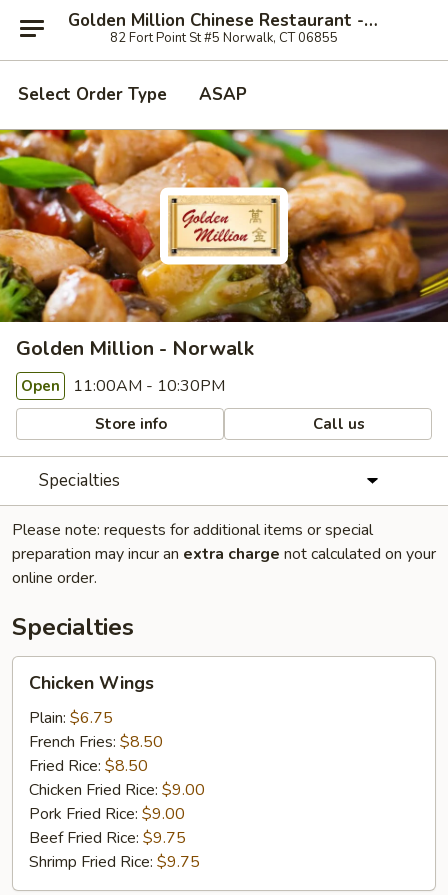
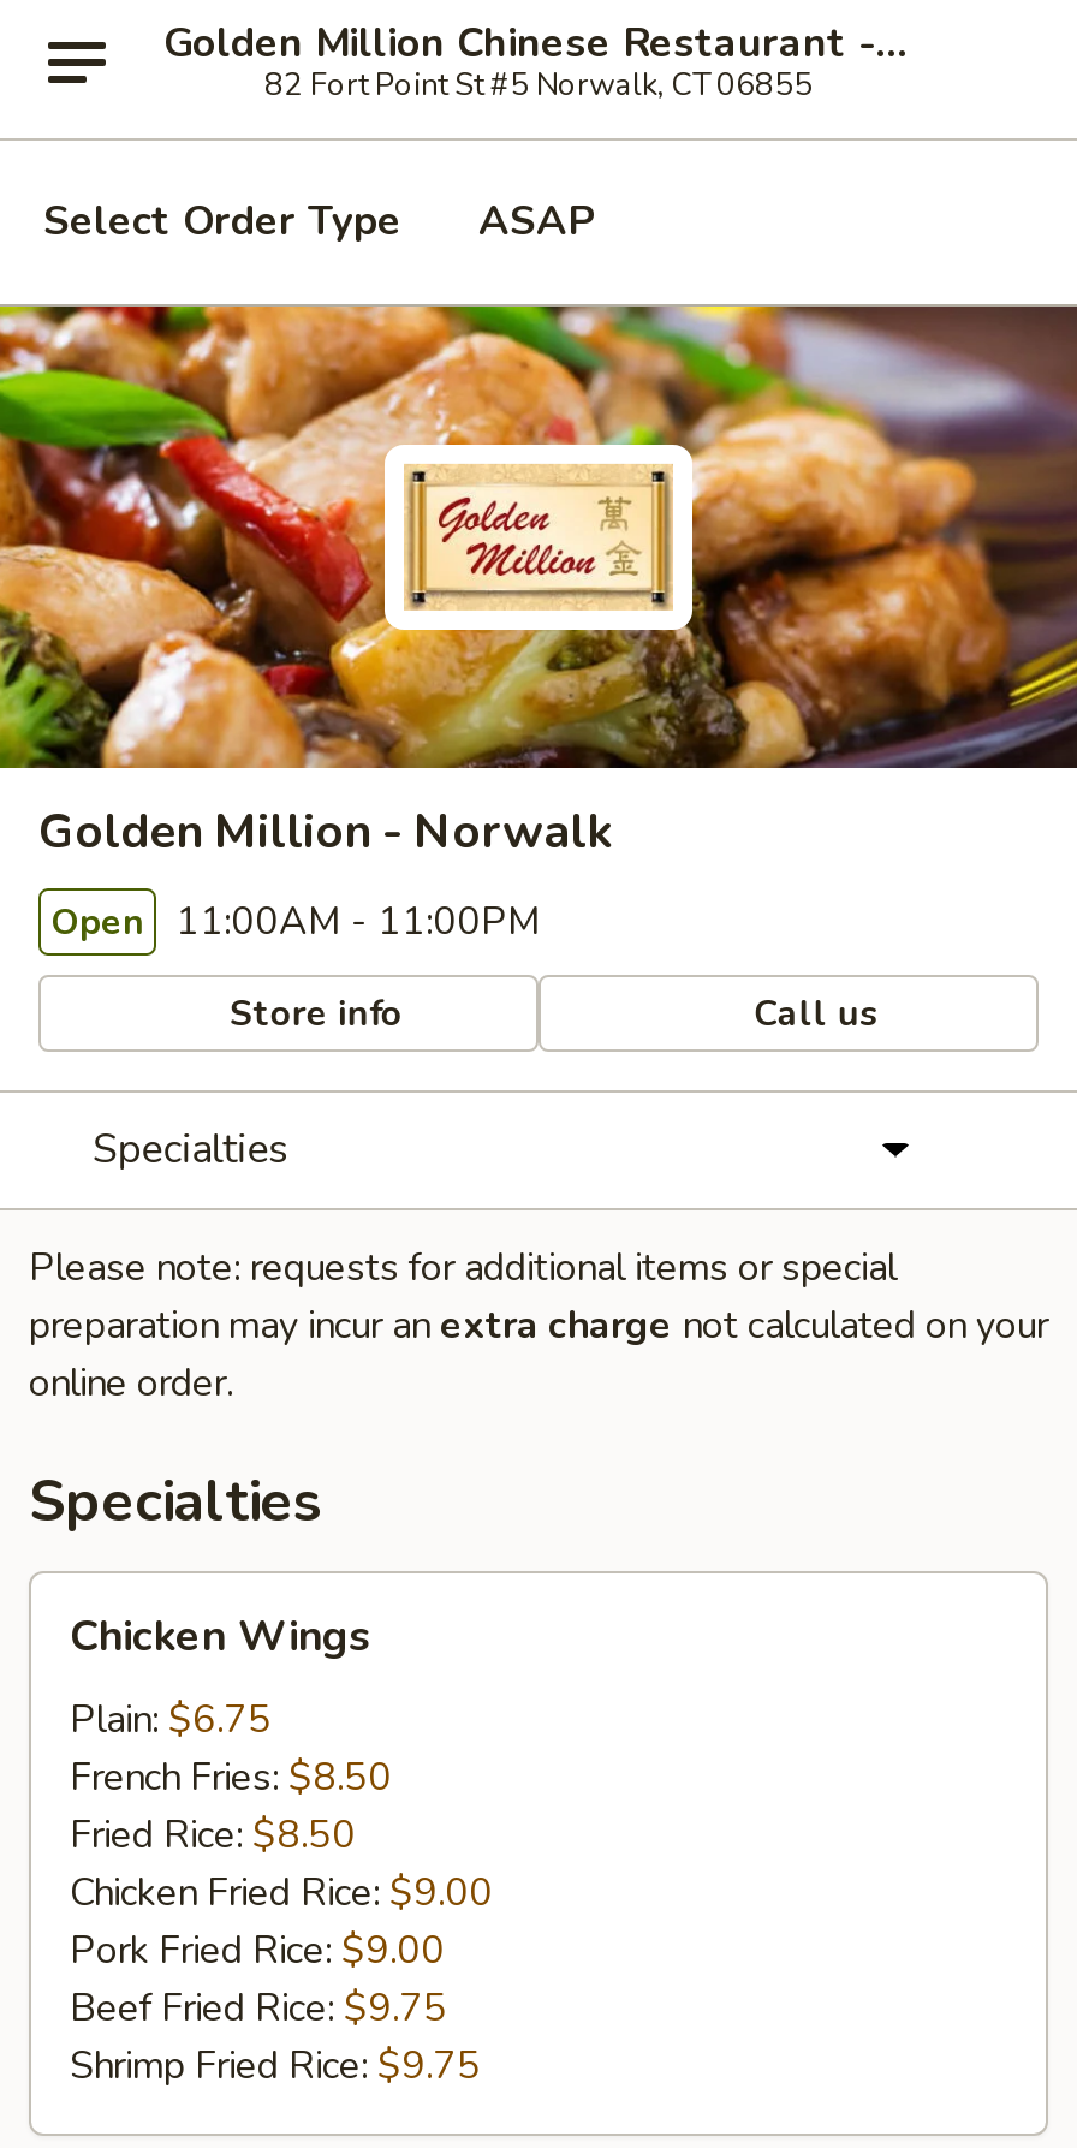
- Open 11:00AM - 10:30PM
+ Open 11:00AM - 11:00PM
